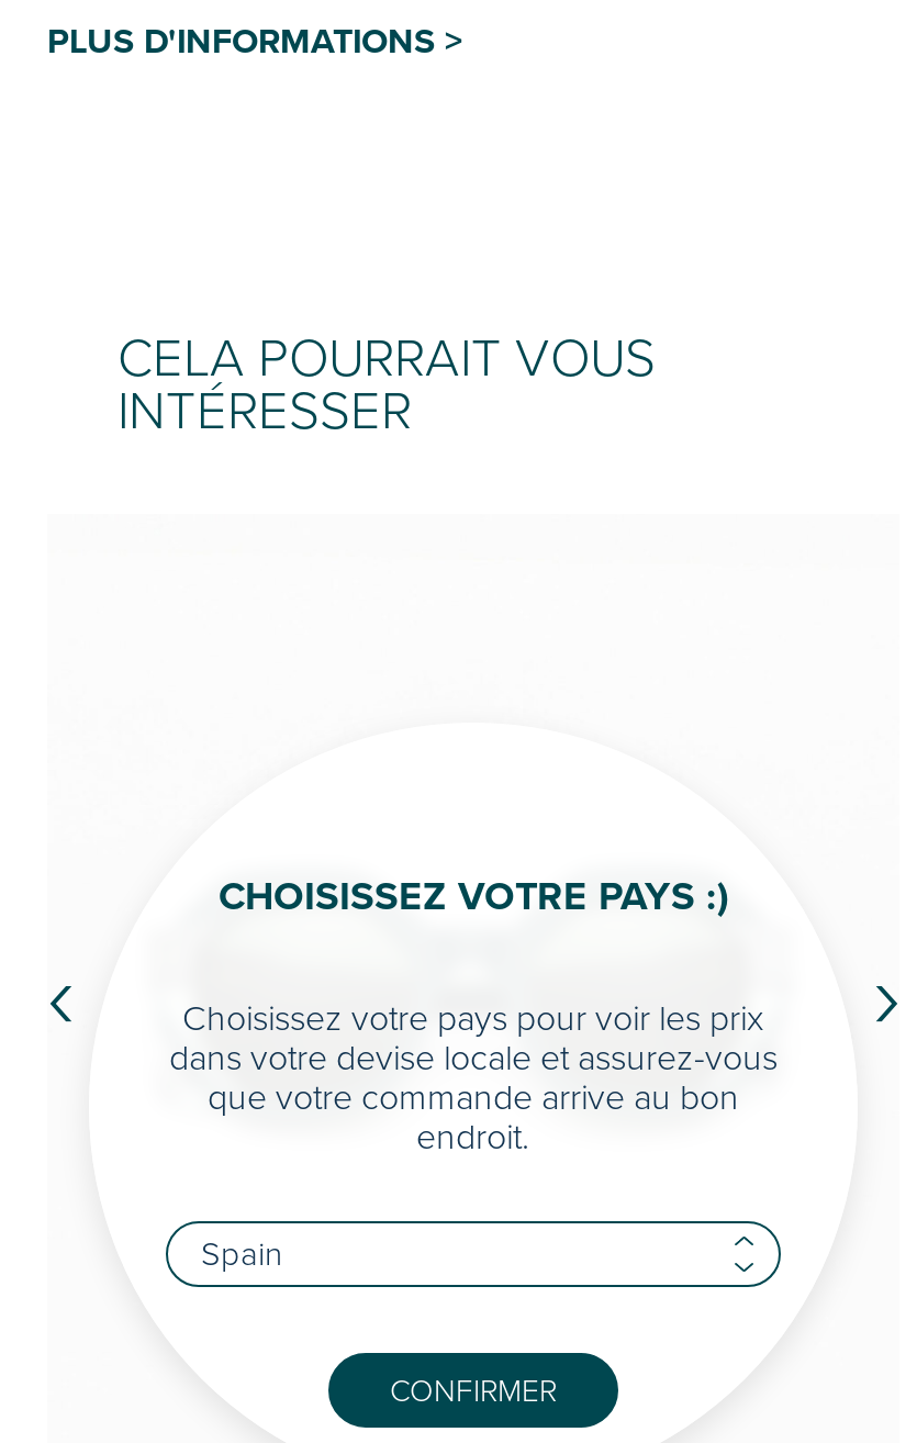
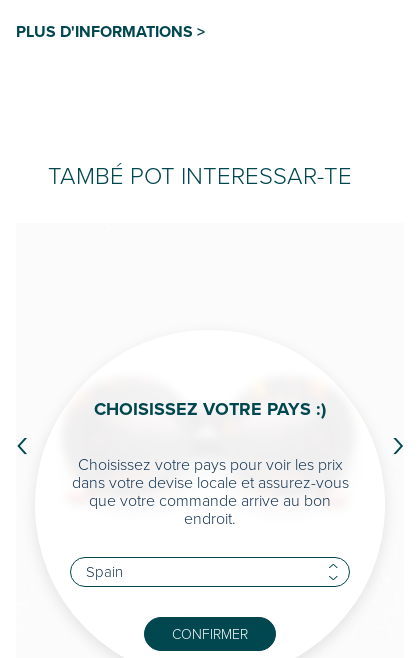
- CELA POURRAIT VOUS
- INTÉRESSER
+ TAMBÉ POT INTERESSAR-TE
